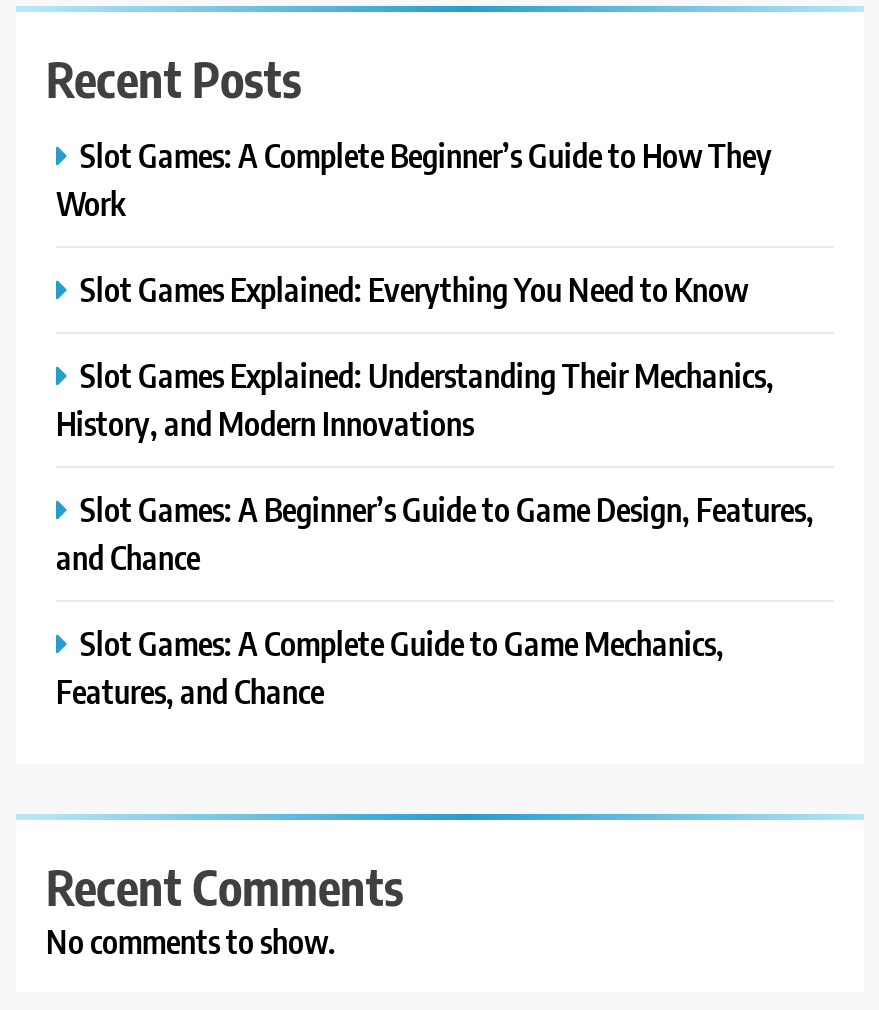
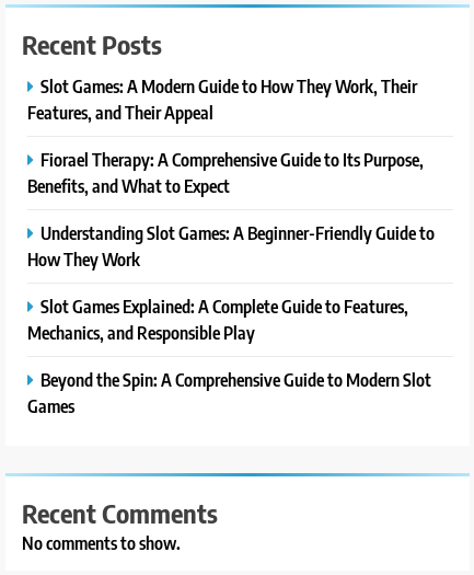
- Slot Games: A Complete Beginner’s Guide to How They
- Work
+ Slot Games: A Modern Guide to How They Work, Their
+ Features, and Their Appeal

- Slot Games Explained: Everything You Need to Know
+ Fiorael Therapy: A Comprehensive Guide to Its Purpose,
+ Benefits, and What to Expect

- Slot Games Explained: Understanding Their Mechanics,
- History, and Modern Innovations
+ Understanding Slot Games: A Beginner-Friendly Guide to
+ How They Work

- Slot Games: A Beginner’s Guide to Game Design, Features,
- and Chance
+ Slot Games Explained: A Complete Guide to Features,
+ Mechanics, and Responsible Play

- Slot Games: A Complete Guide to Game Mechanics,
- Features, and Chance
+ Beyond the Spin: A Comprehensive Guide to Modern Slot
+ Games
